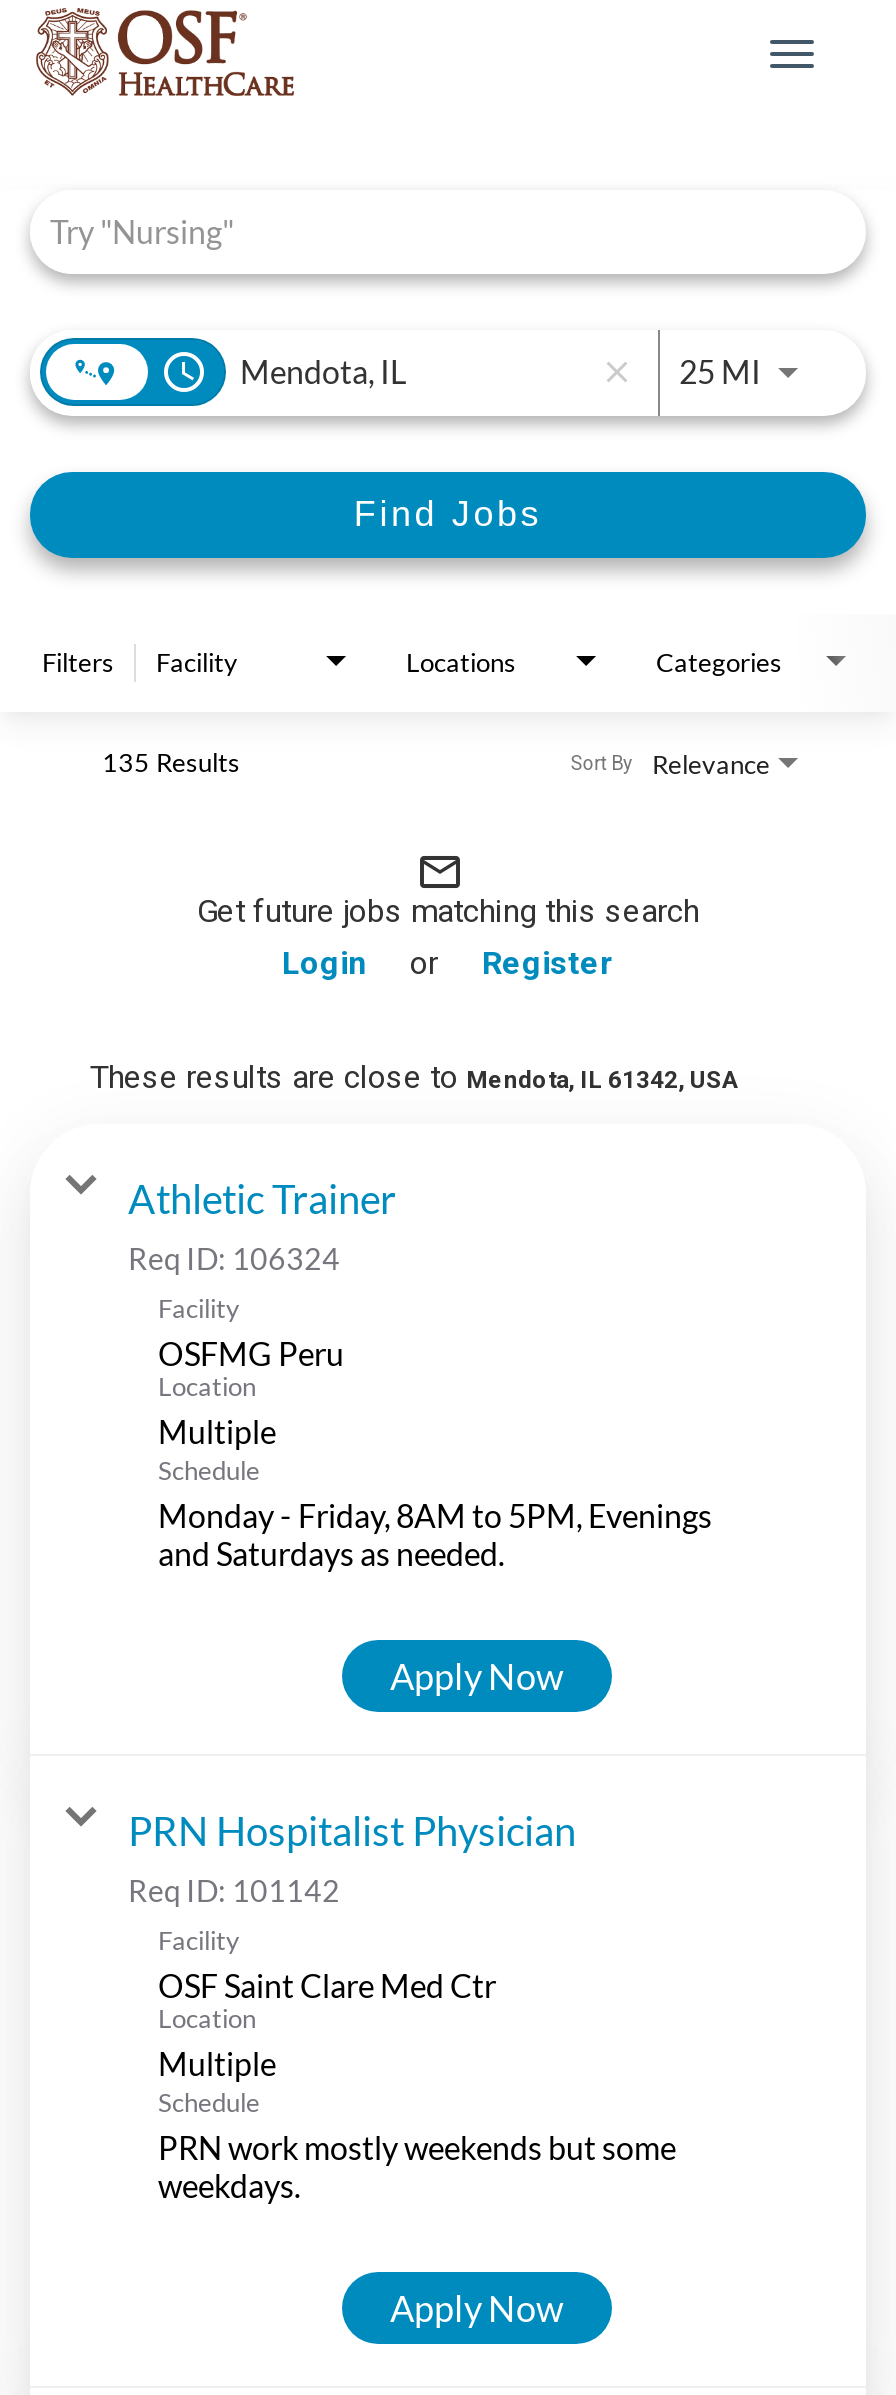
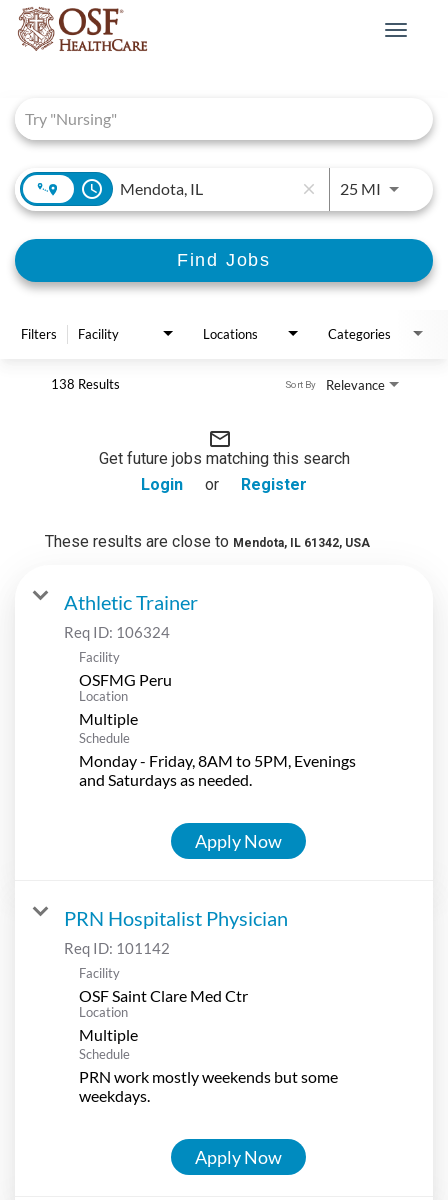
- 135 Results
+ 138 Results
